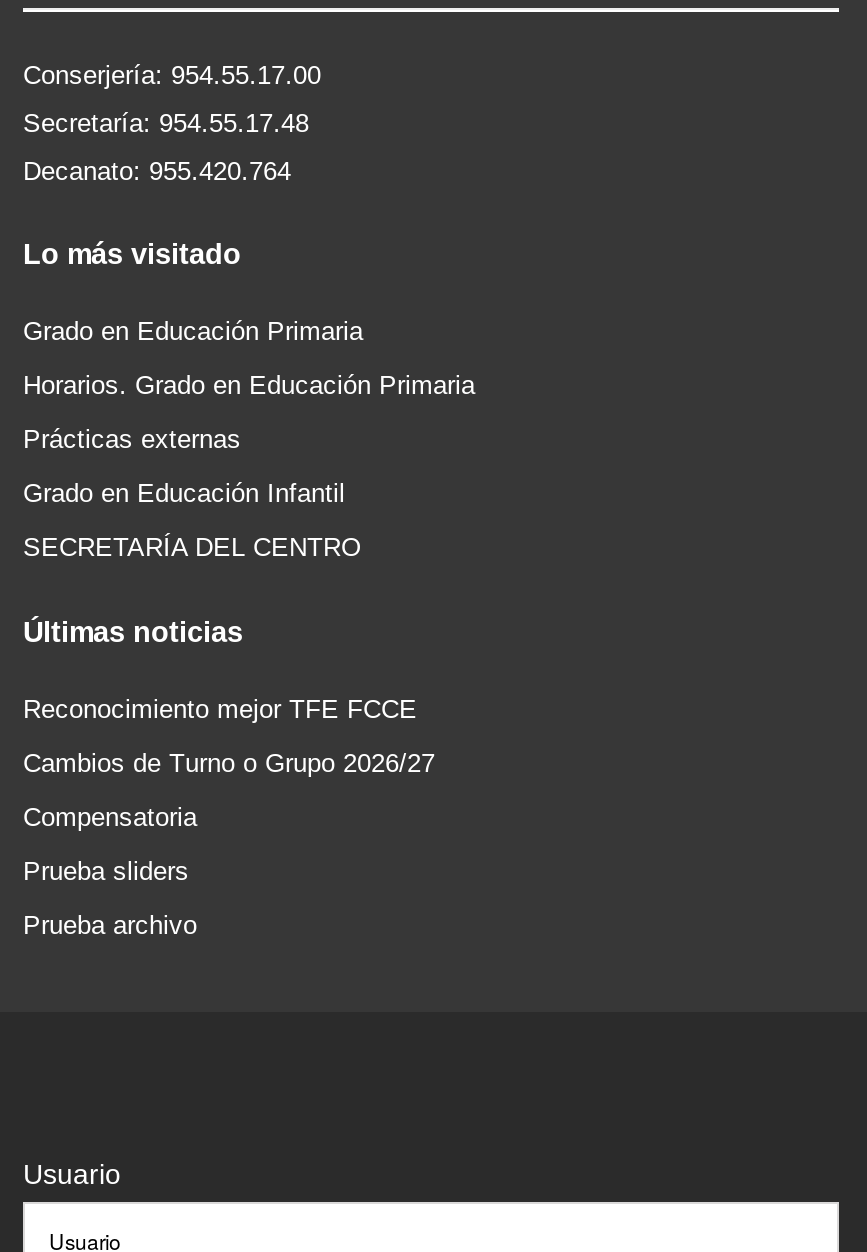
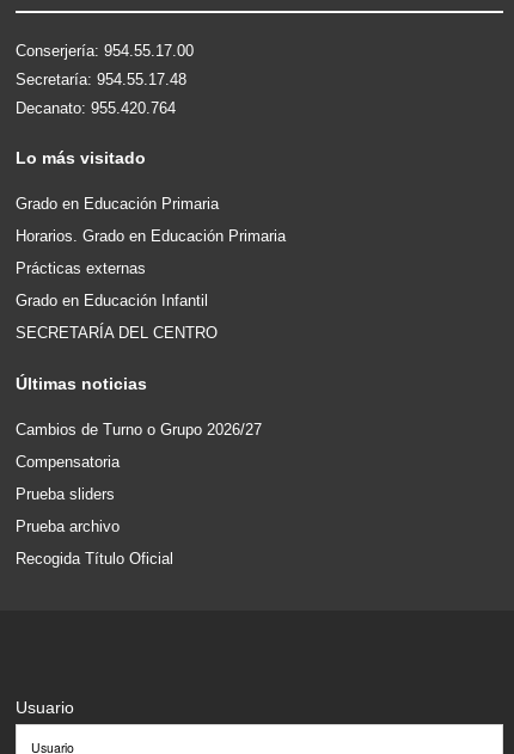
- Reconocimiento mejor TFE FCCE

moved up: Cambios de Turno o Grupo 2026/27 | Compensatoria | Prueba sliders | Prueba archivo

+ Recogida Título Oficial
